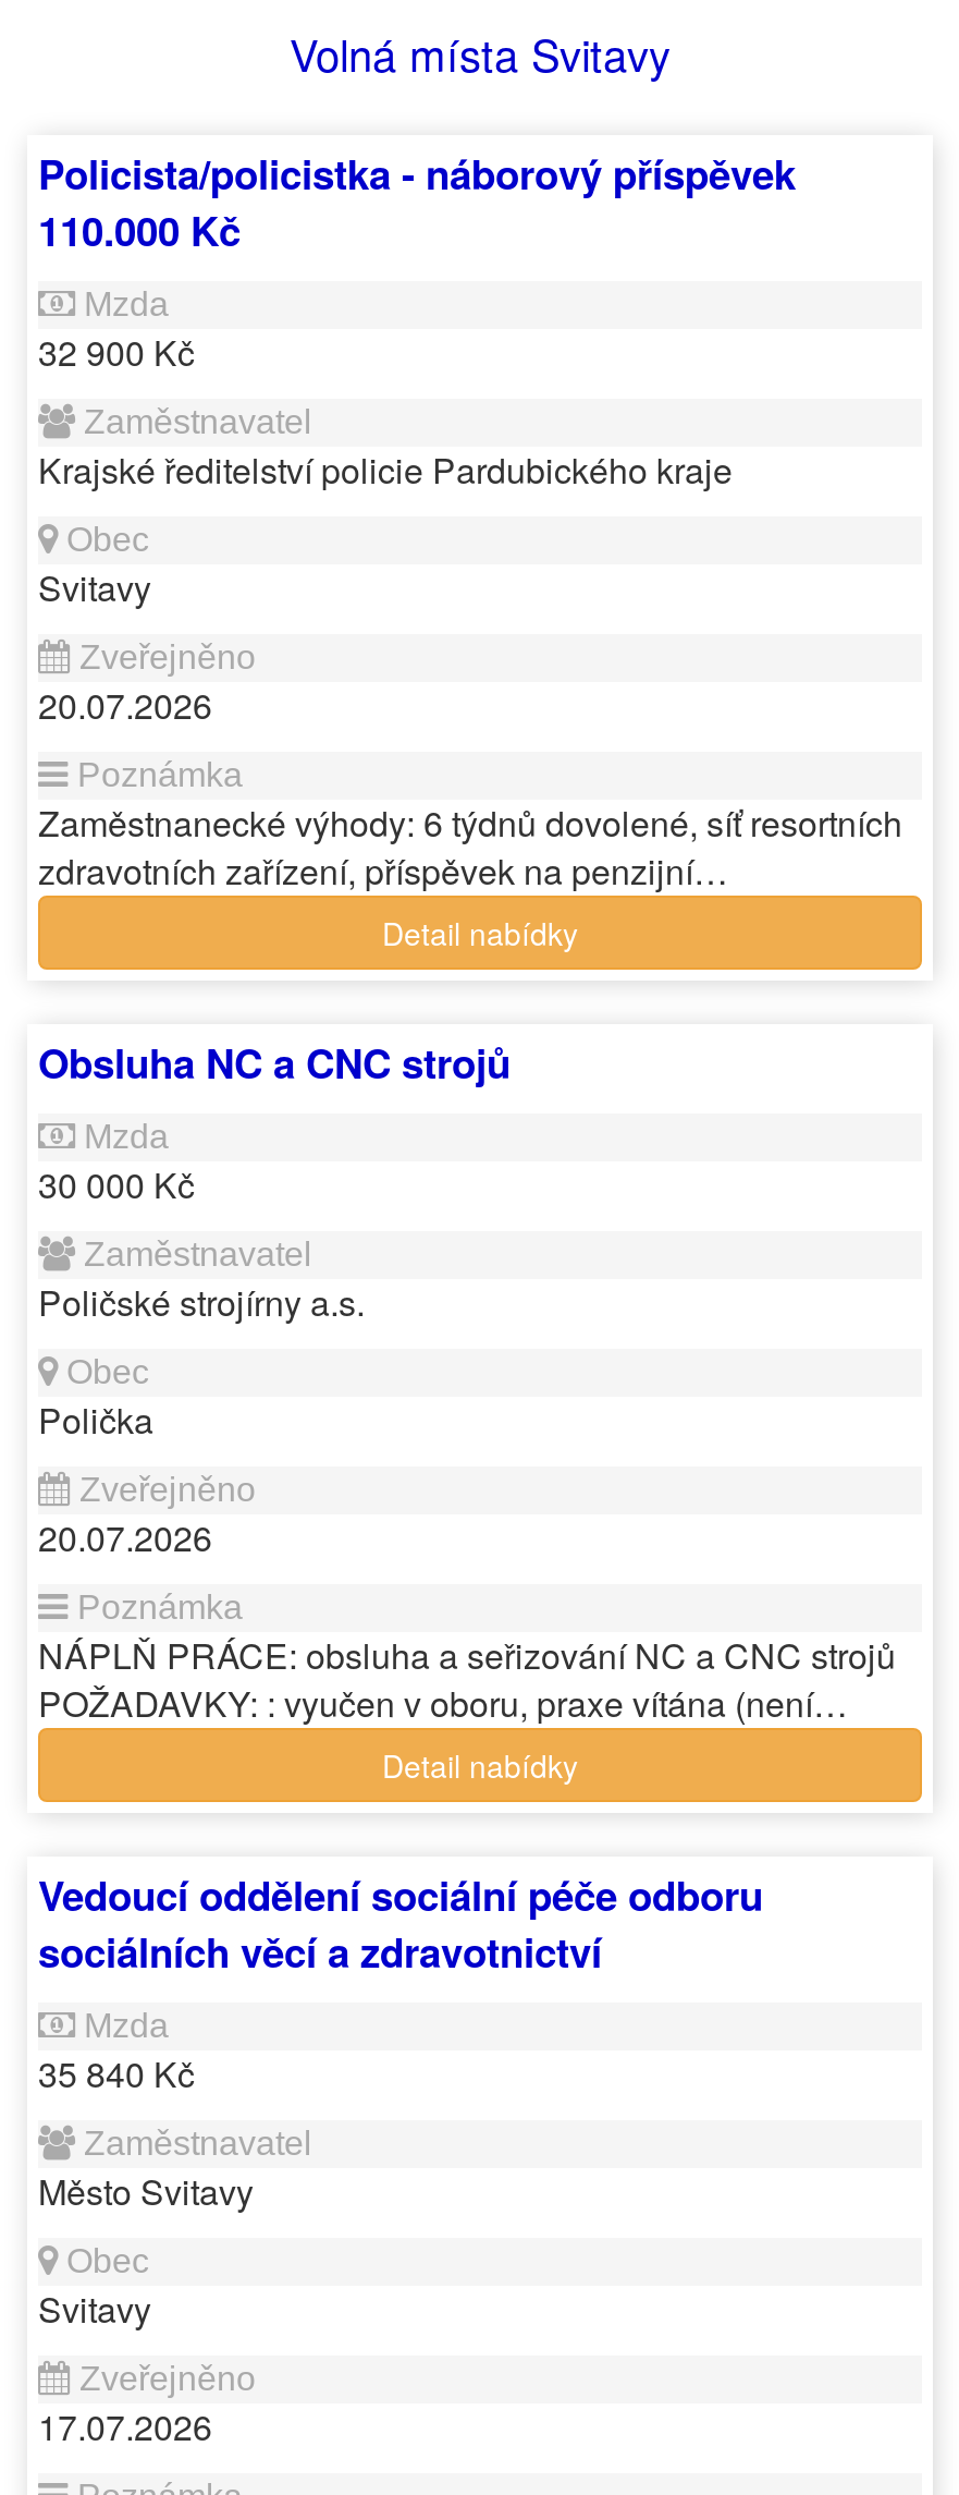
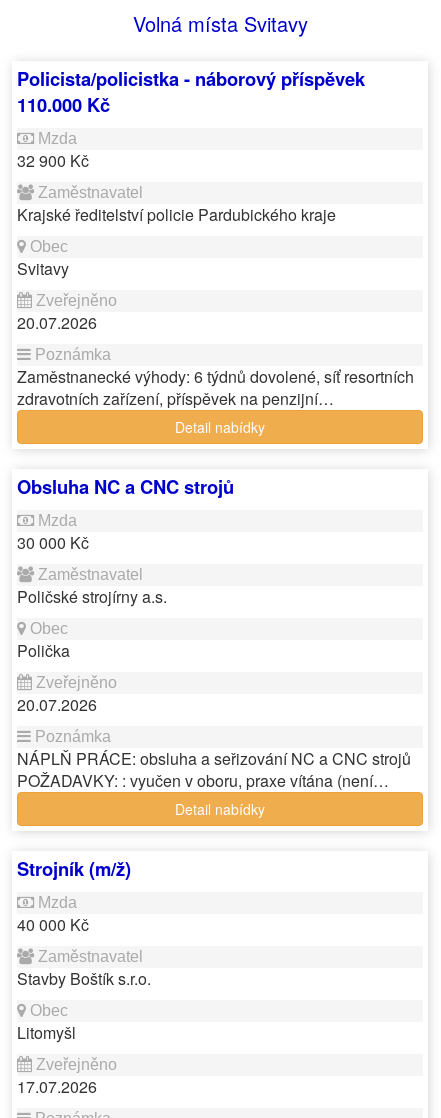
- Vedoucí oddělení sociální péče odboru
- sociálních věcí a zdravotnictví
+ Strojník (m/ž)

- 35 840 Kč
+ 40 000 Kč

- Město Svitavy
+ Stavby Boštík s.r.o.

- Svitavy
+ Litomyšl
